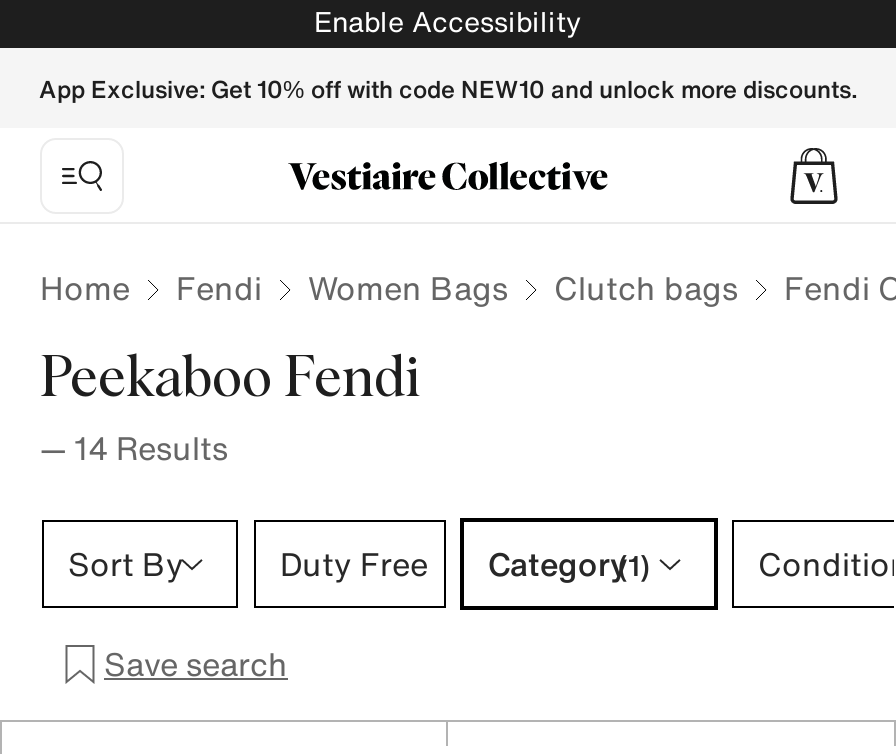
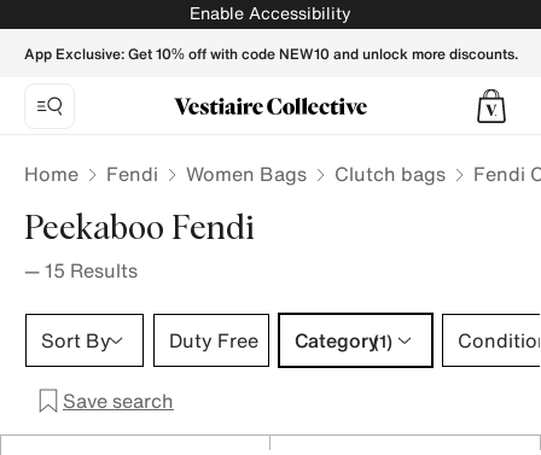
- — 14 Results
+ — 15 Results
